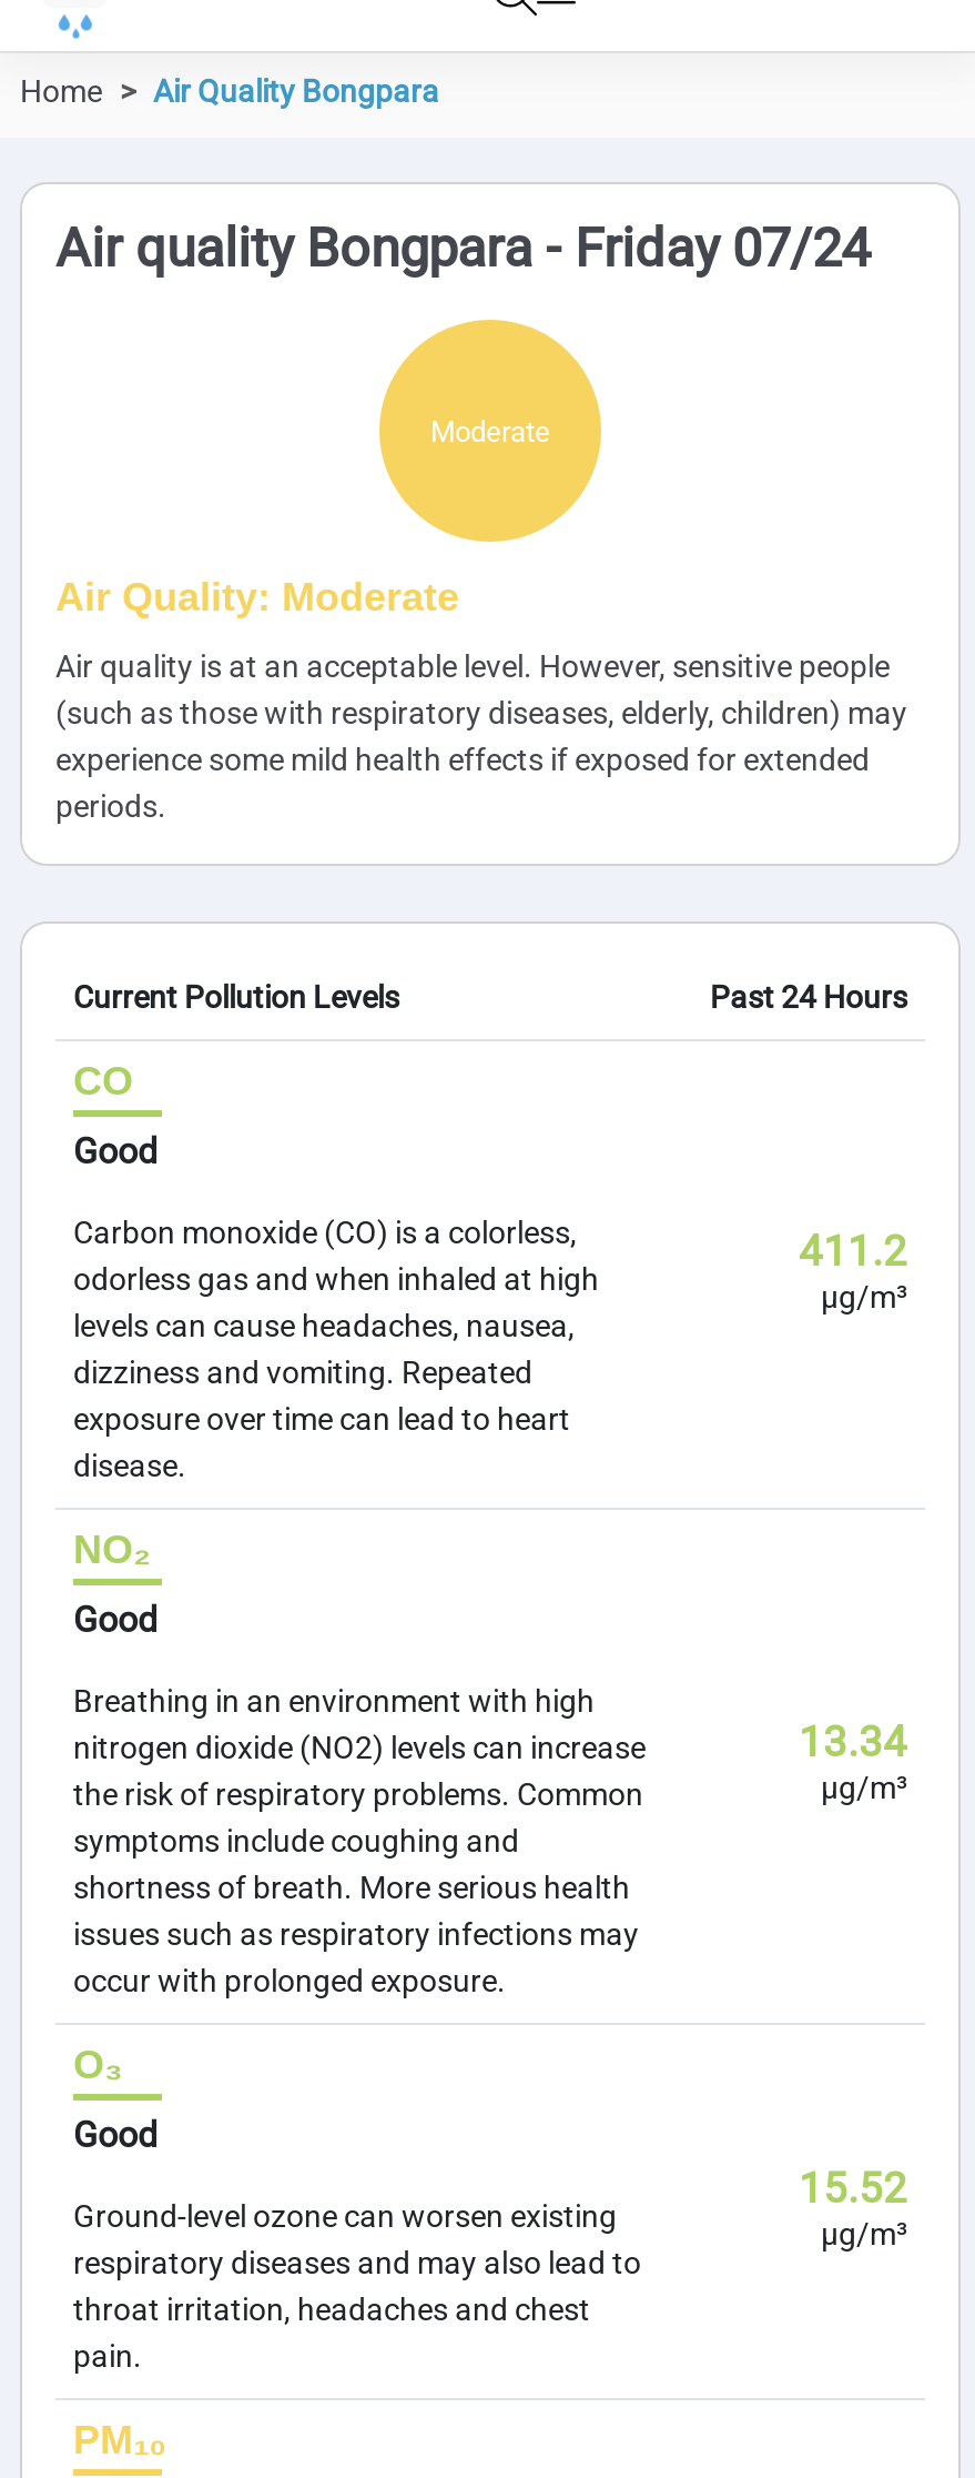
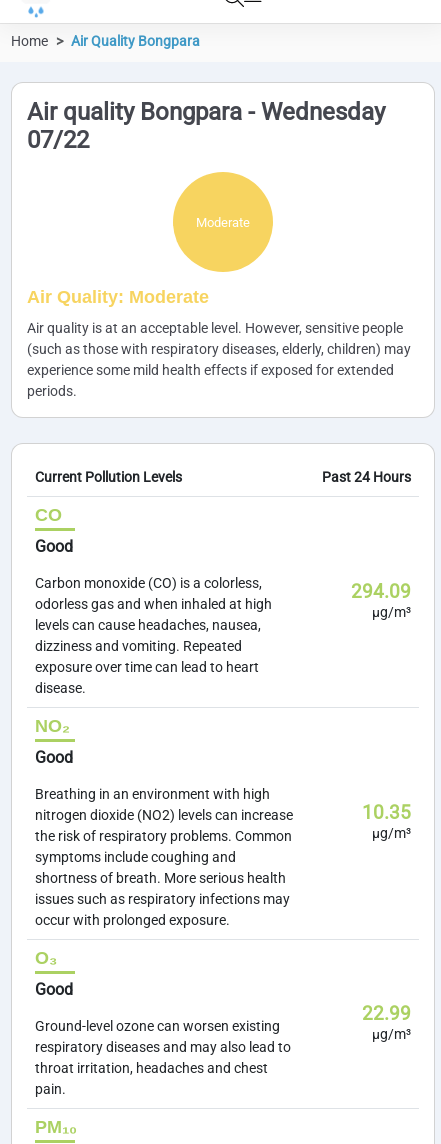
- Air quality Bongpara - Friday 07/24
+ Air quality Bongpara - Wednesday
+ 07/22

- 411.2
+ 294.09

- 13.34
+ 10.35

- 15.52
+ 22.99
